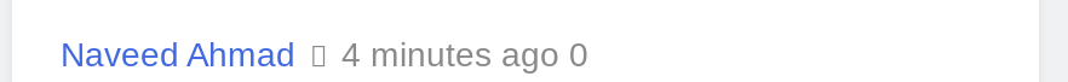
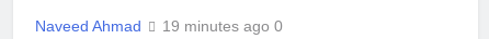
- Naveed Ahmad 4 minutes ago 0
+ Naveed Ahmad 19 minutes ago 0
